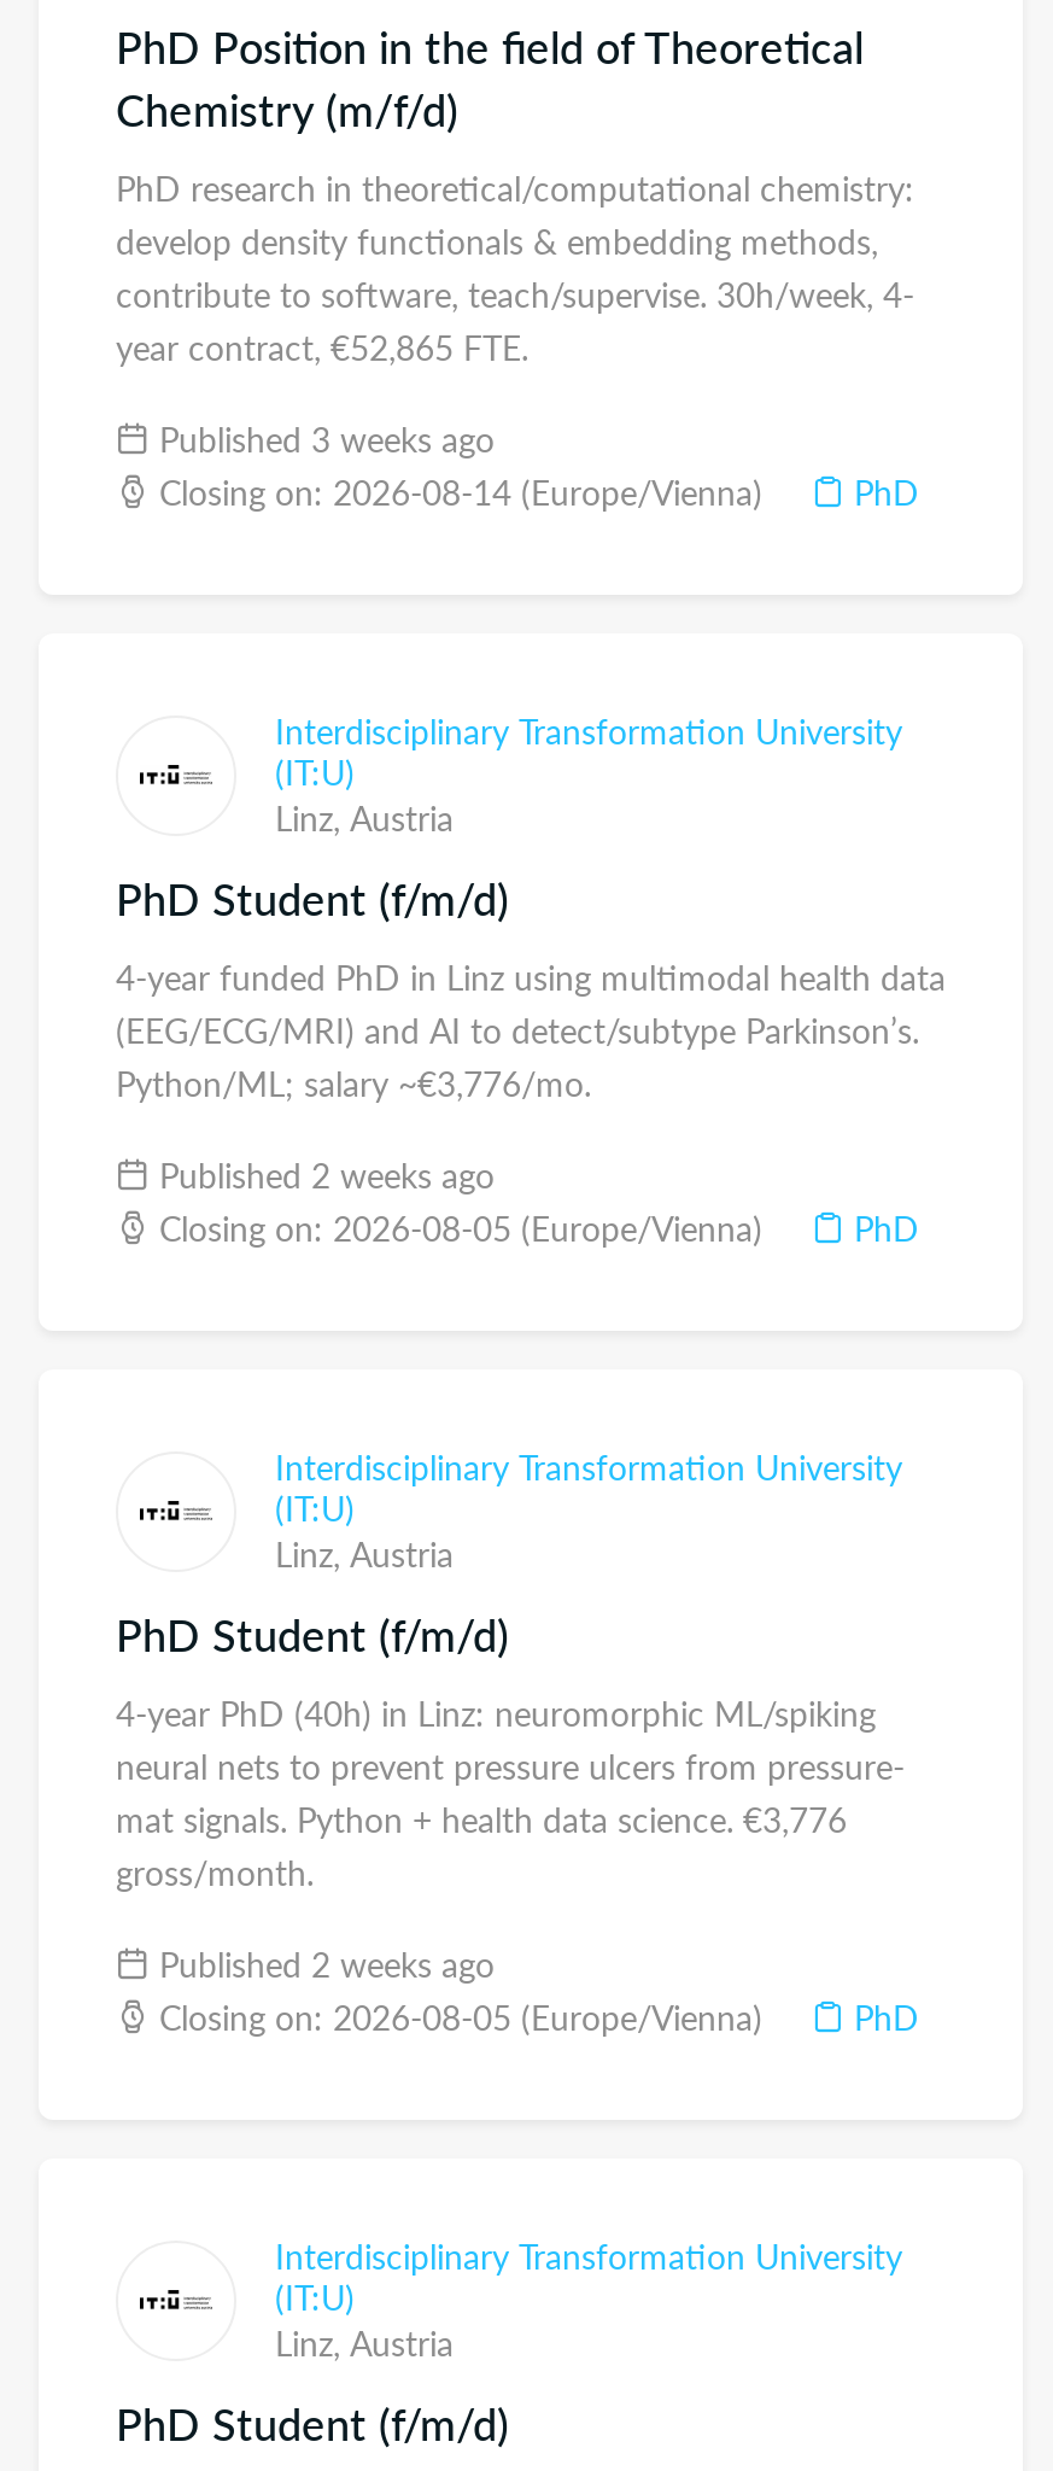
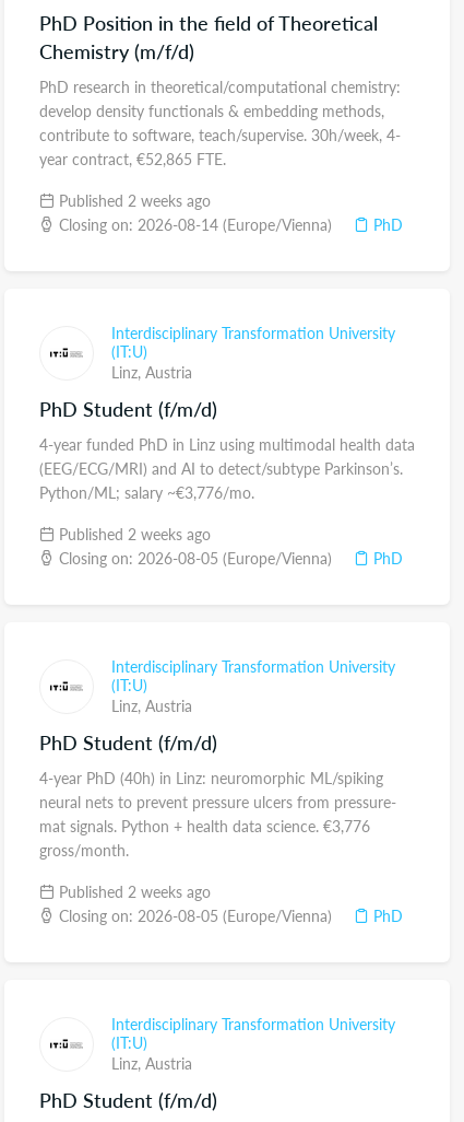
- Published 3 weeks ago
+ Published 2 weeks ago
